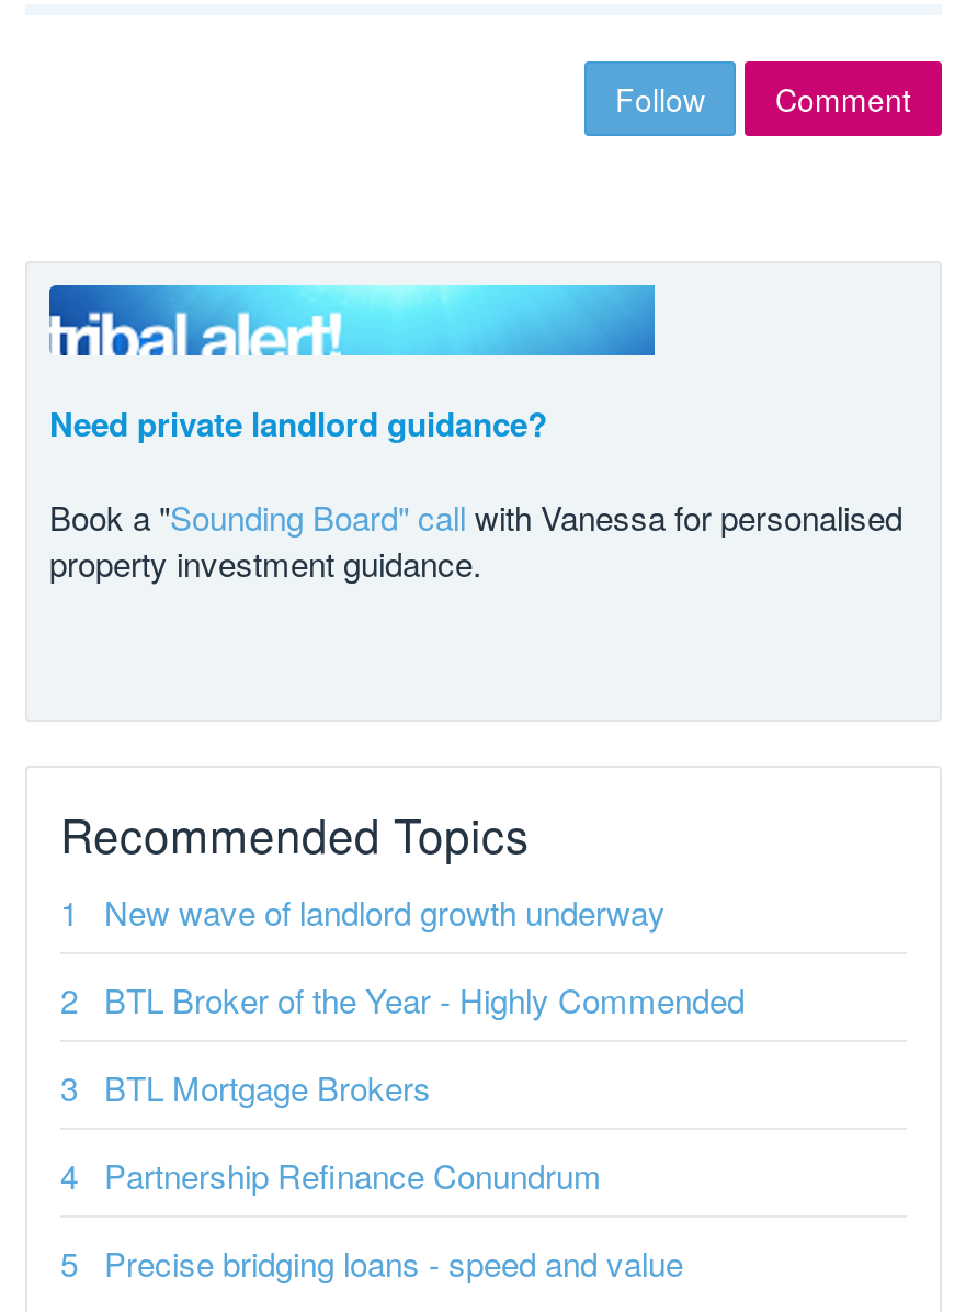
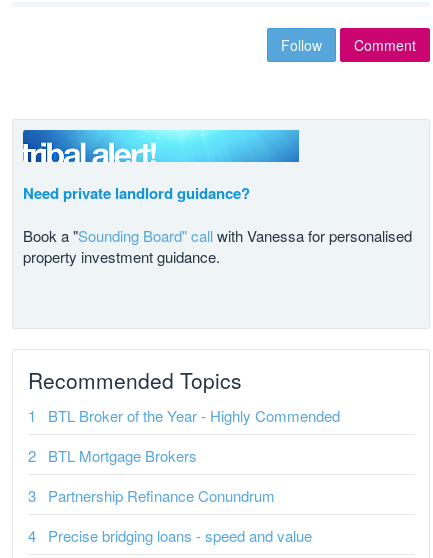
- New wave of landlord growth underway
